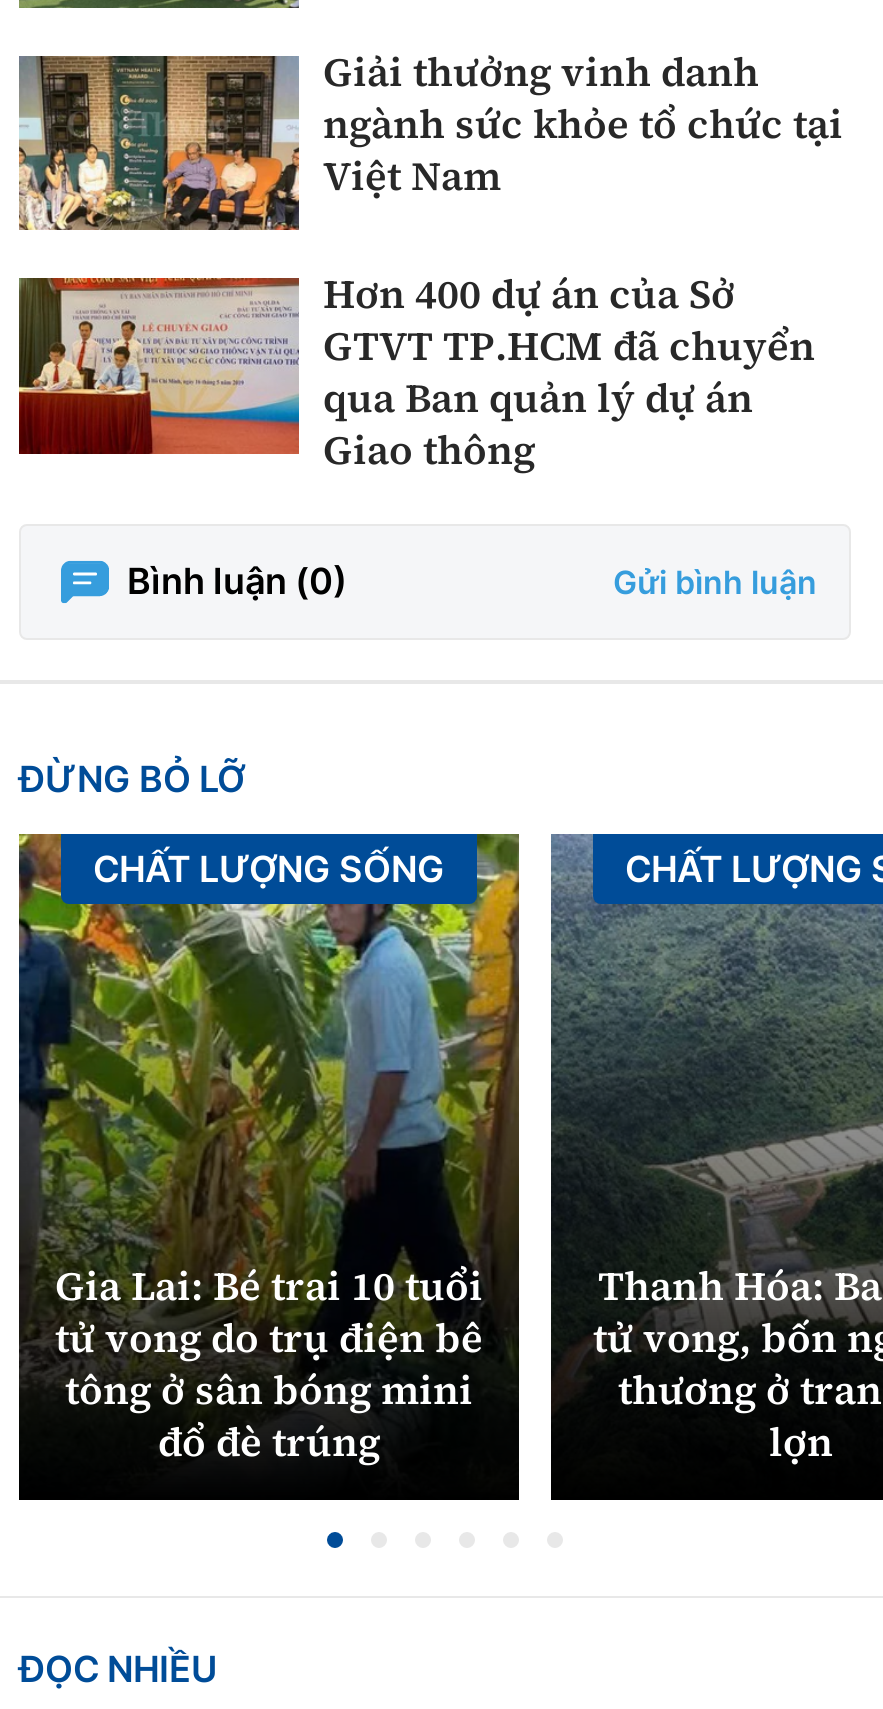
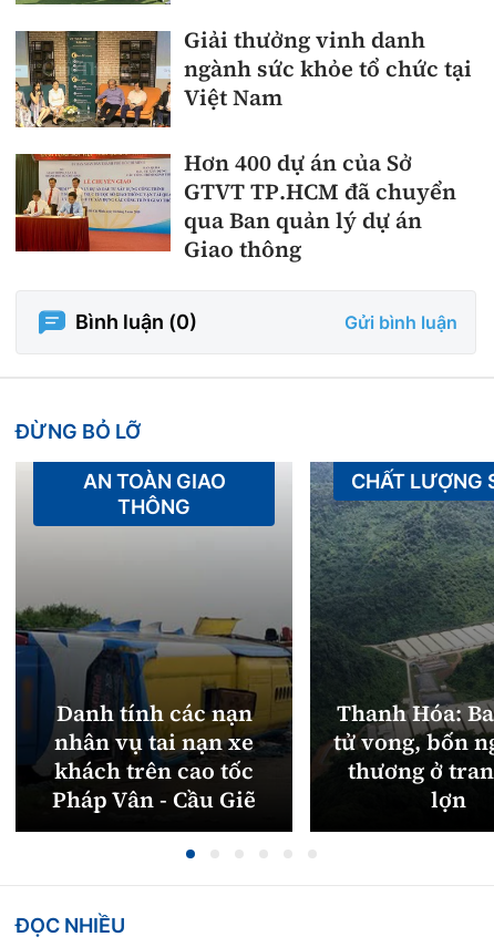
- [image]
- CHẤT LƯỢNG SỐNG
+ [image]
+ AN TOÀN GIAO
+ THÔNG

- Gia Lai: Bé trai 10 tuổi
- tử vong do trụ điện bê
- tông ở sân bóng mini
- đổ đè trúng
+ Danh tính các nạn
+ nhân vụ tai nạn xe
+ khách trên cao tốc
+ Pháp Vân - Cầu Giẽ
